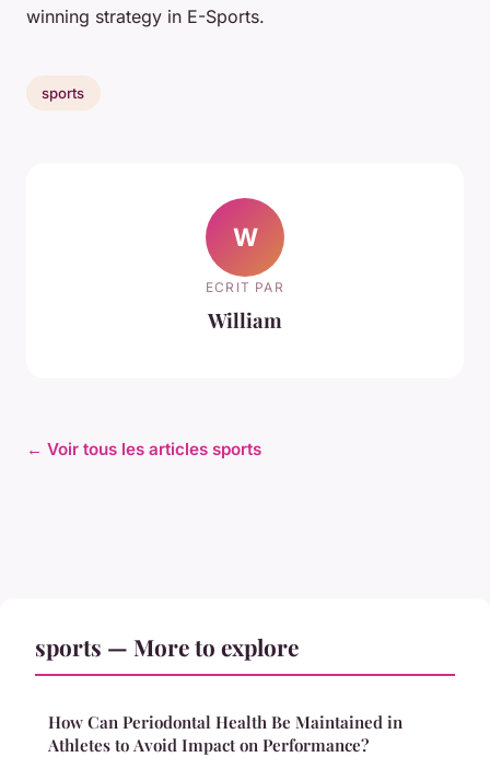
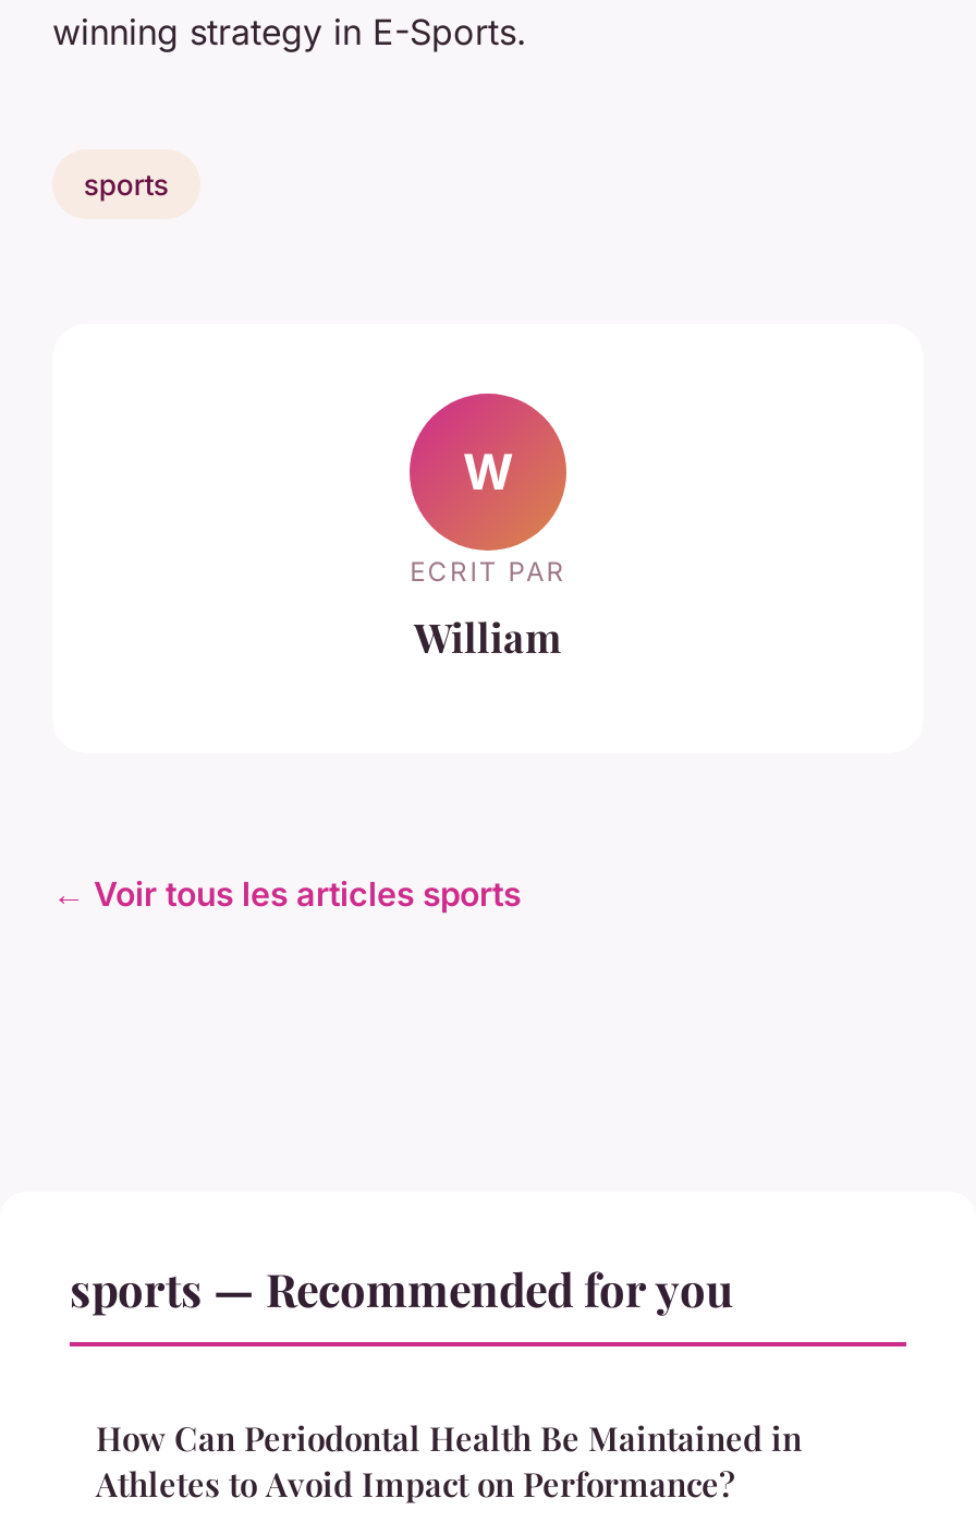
- sports — More to explore
+ sports — Recommended for you
